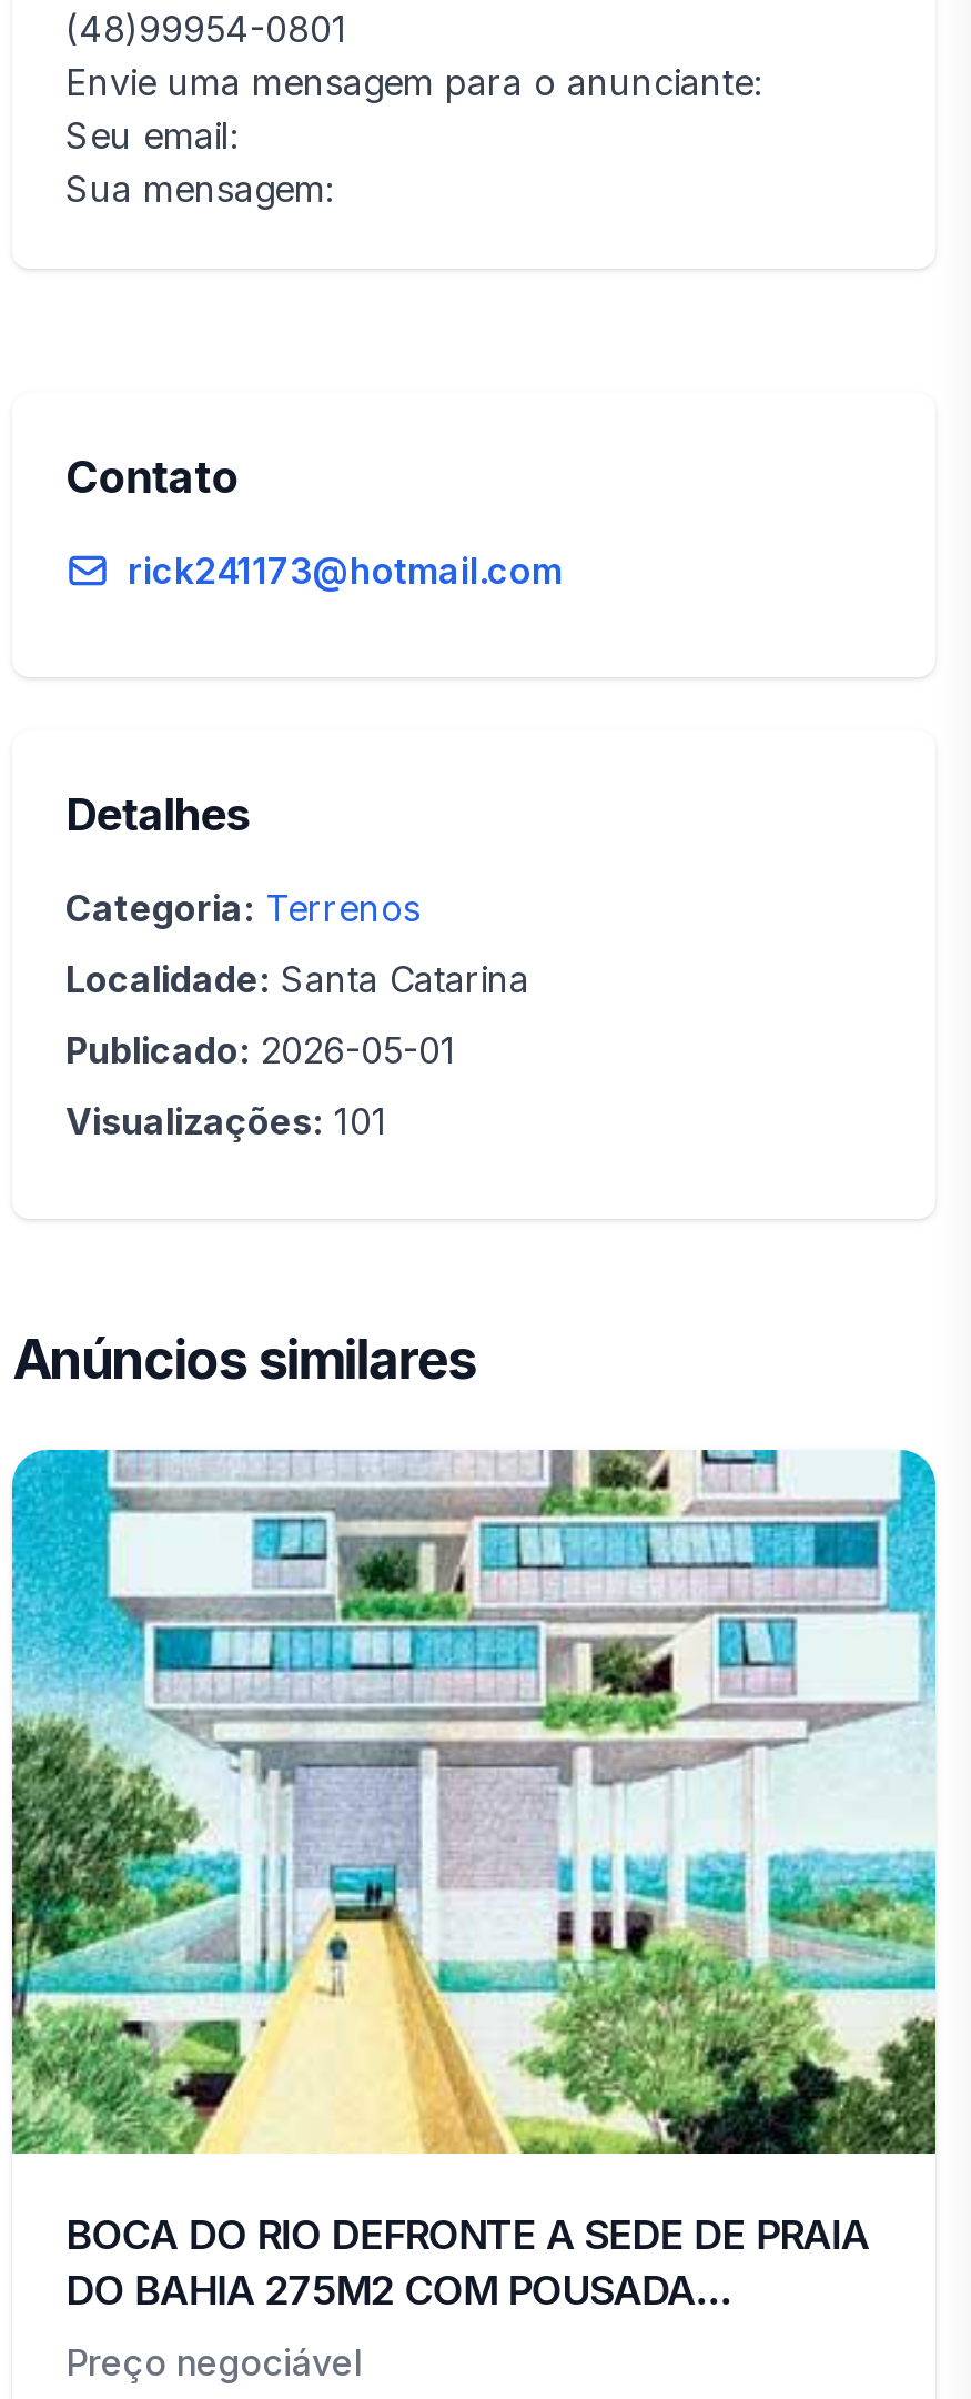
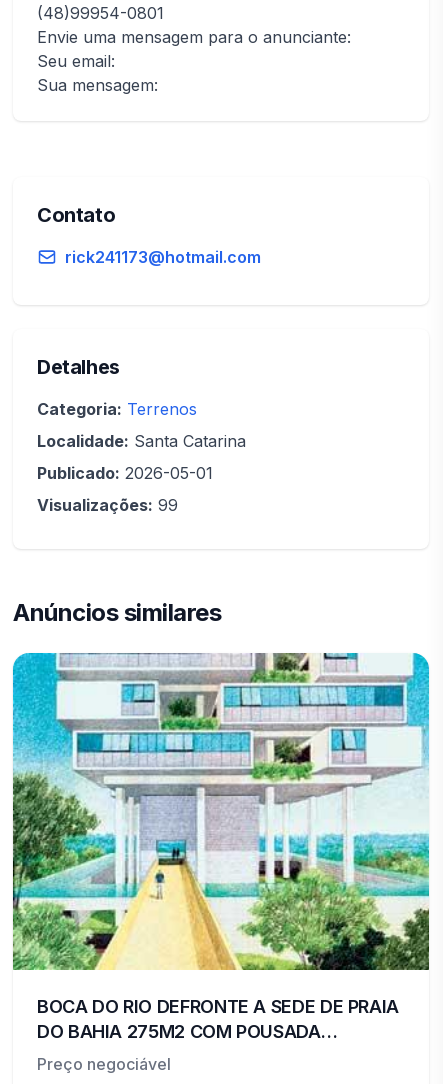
- Visualizações: 101
+ Visualizações: 99
